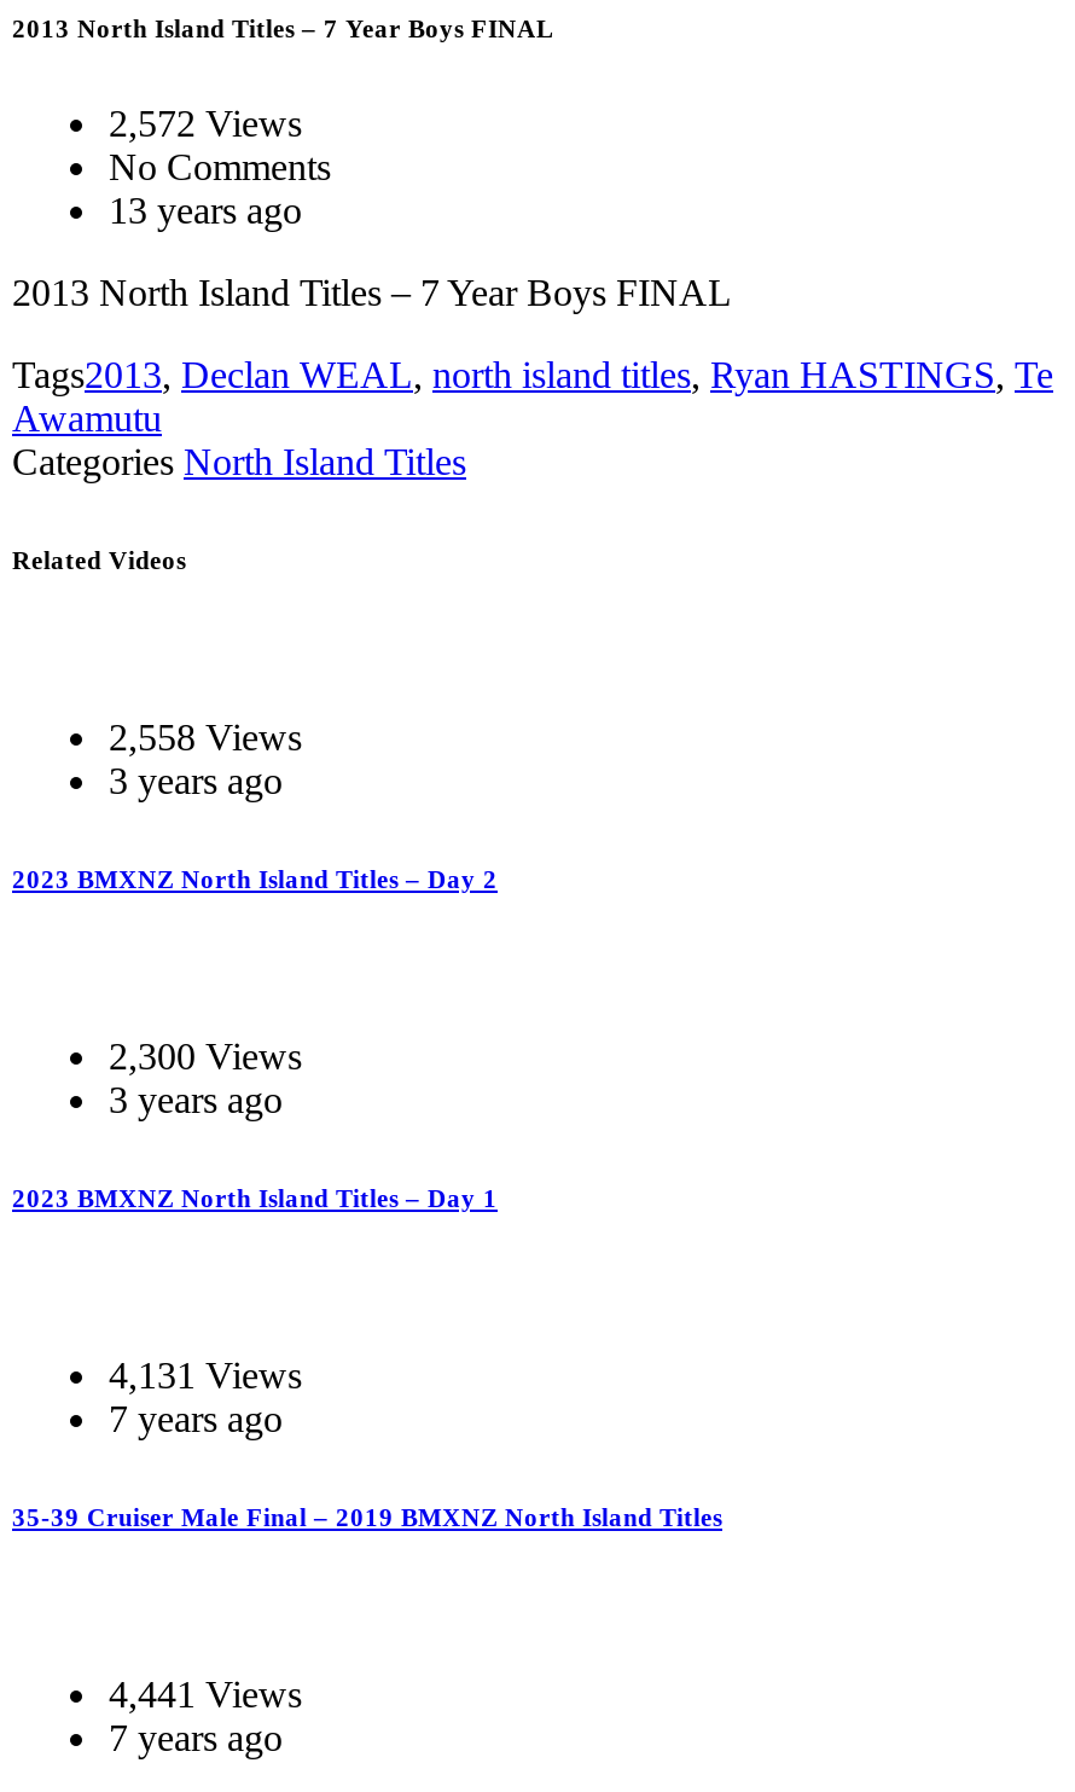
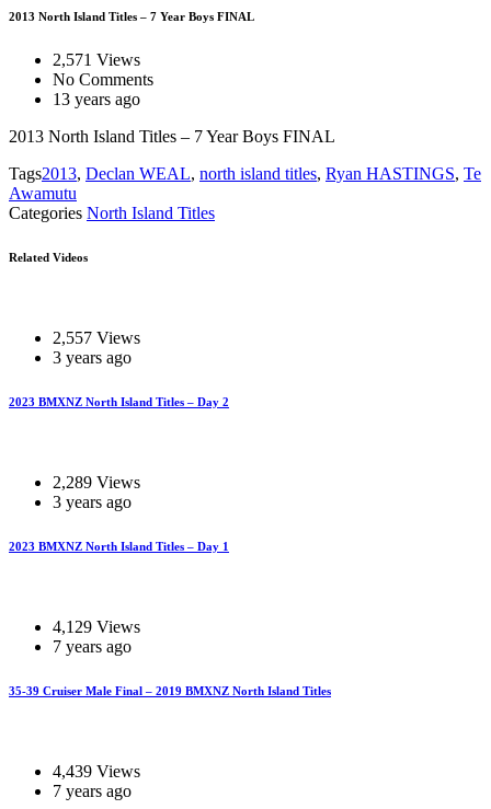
- 2,572 Views
+ 2,571 Views

- 2,558 Views
+ 2,557 Views

- 2,300 Views
+ 2,289 Views

- 4,131 Views
+ 4,129 Views

- 4,441 Views
+ 4,439 Views
